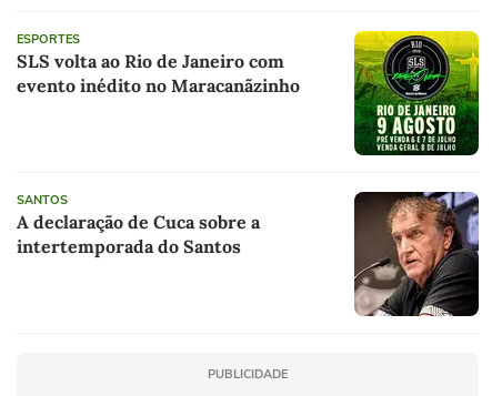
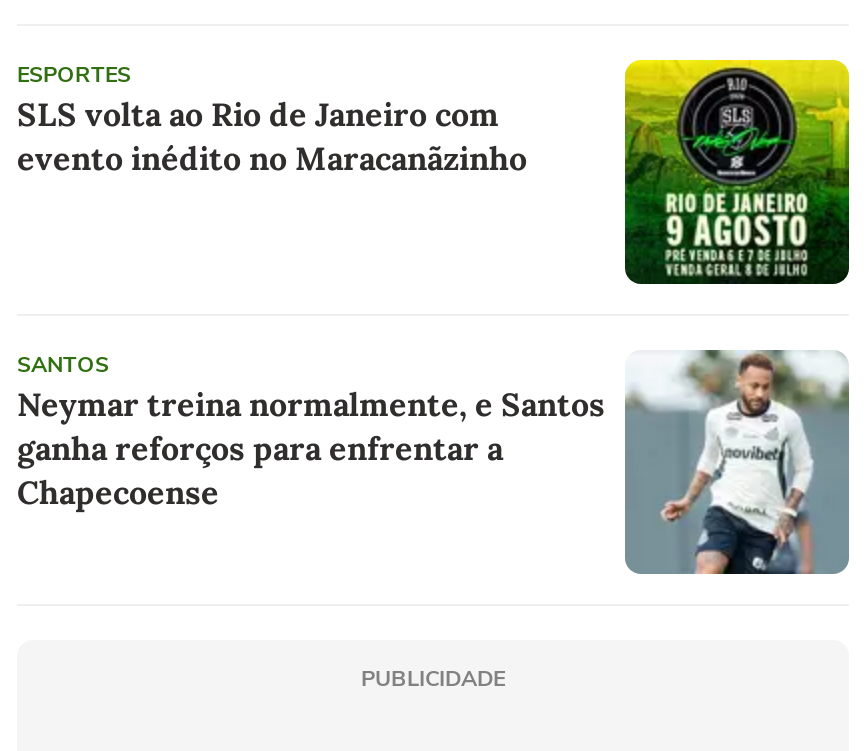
- [image]
+ [image]

- A declaração de Cuca sobre a
- intertemporada do Santos
+ Neymar treina normalmente, e Santos
+ ganha reforços para enfrentar a
+ Chapecoense
